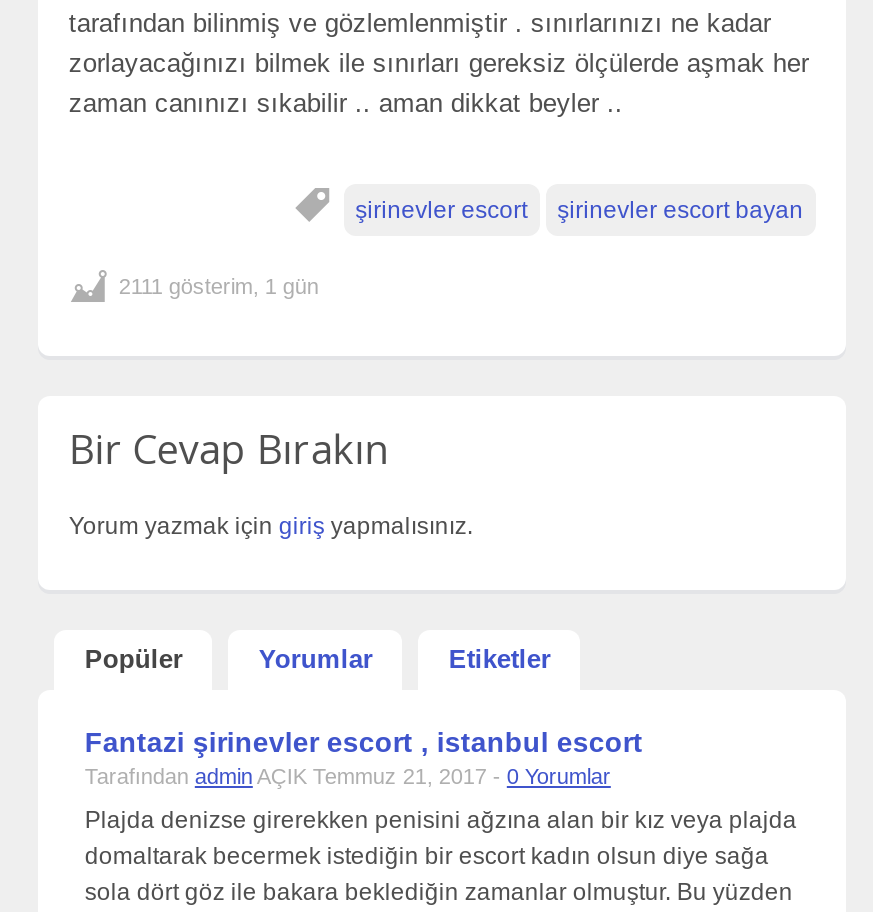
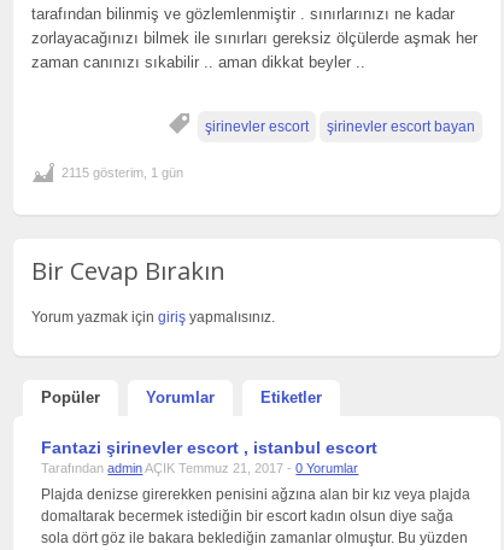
- 2111 gösterim, 1 gün
+ 2115 gösterim, 1 gün
